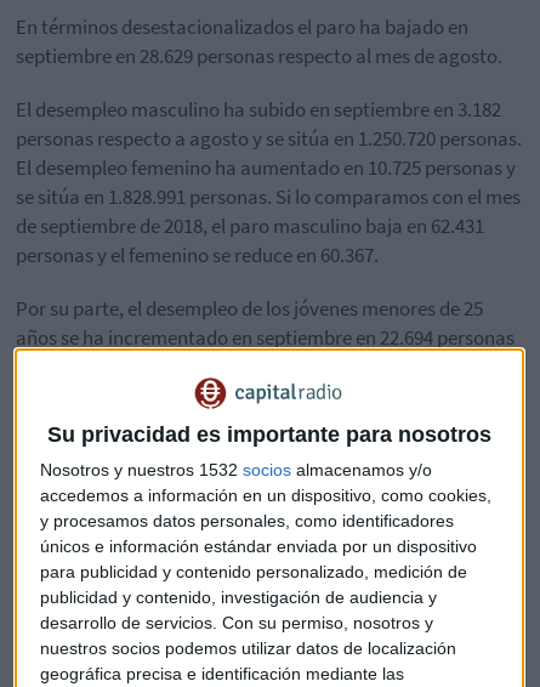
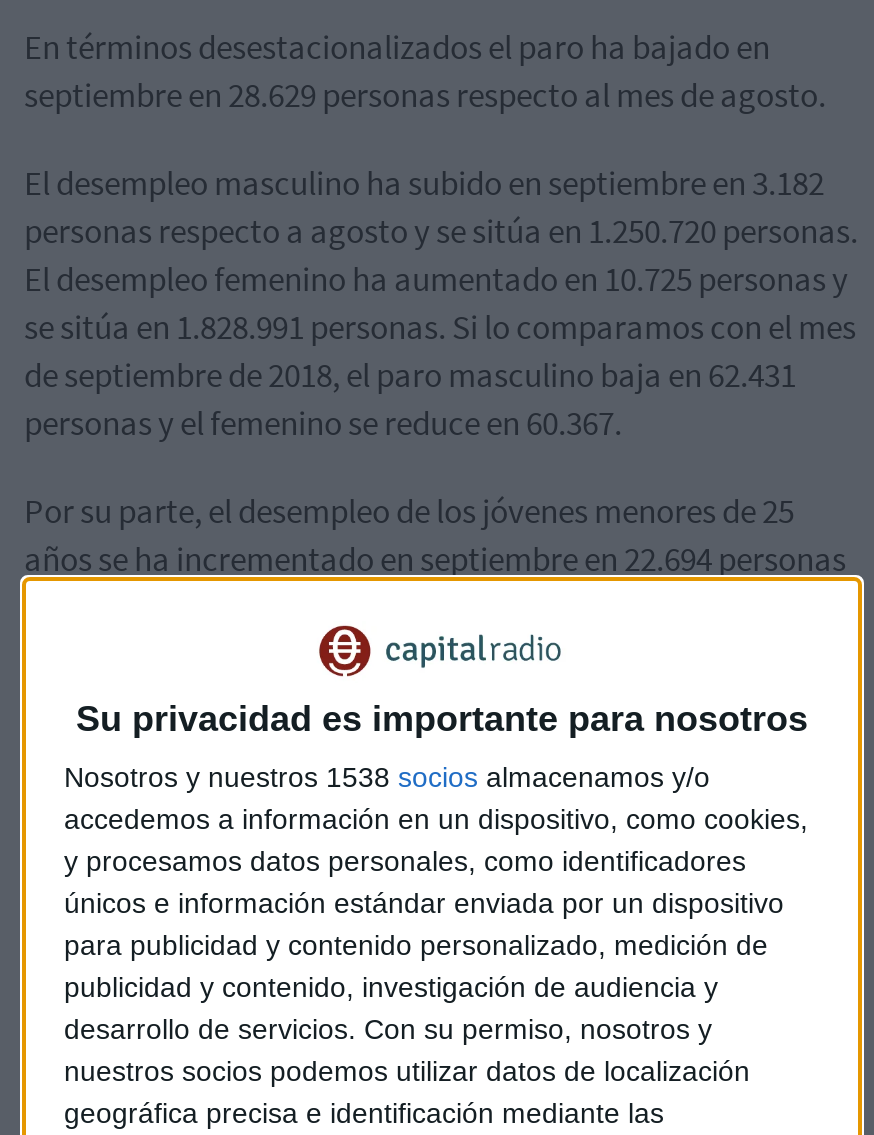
- Nosotros y nuestros 1532 socios almacenamos y/o
+ Nosotros y nuestros 1538 socios almacenamos y/o
